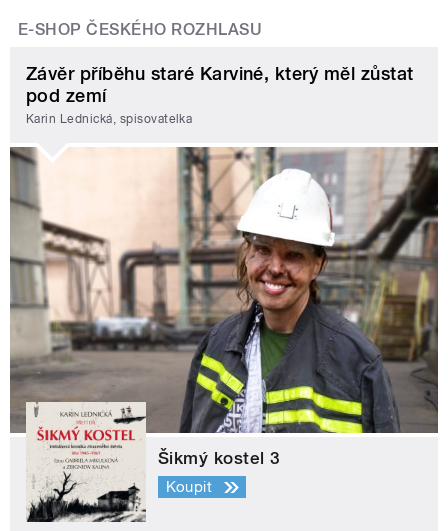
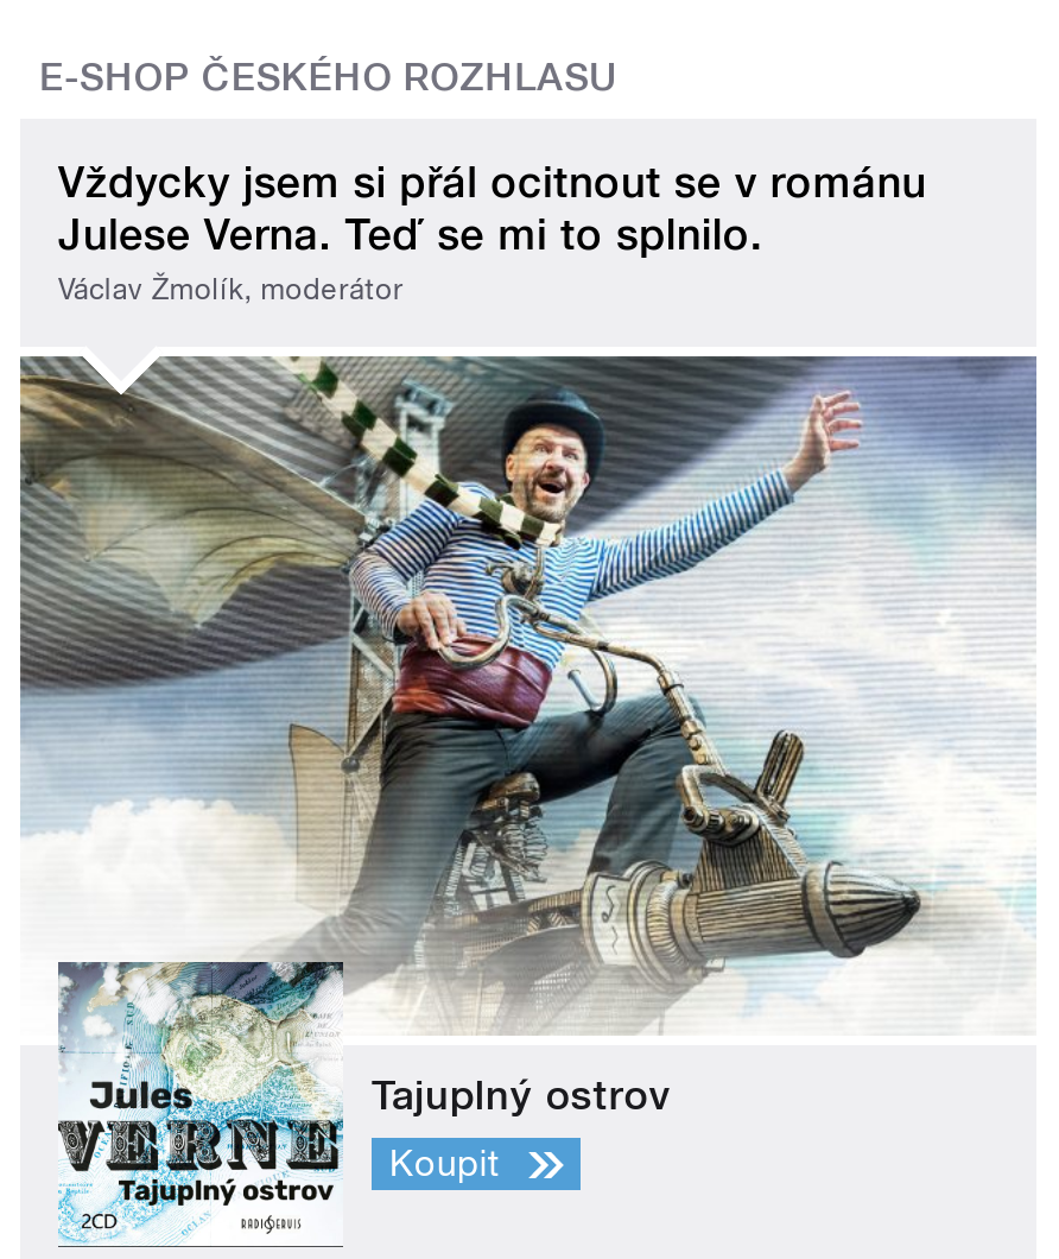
- Závěr příběhu staré Karviné, který měl zůstat
- pod zemí
- Karin Lednická, spisovatelka
+ Vždycky jsem si přál ocitnout se v románu
+ Julese Verna. Teď se mi to splnilo.
+ Václav Žmolík, moderátor

- [image]
- Šikmý kostel 3
+ [image]
+ Tajuplný ostrov
